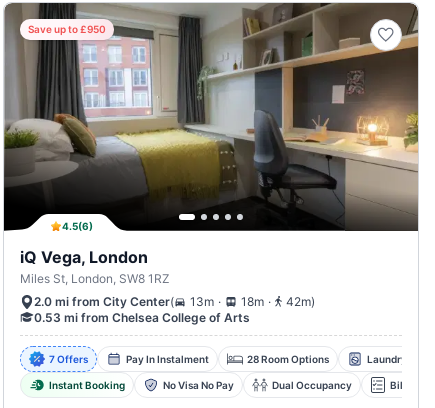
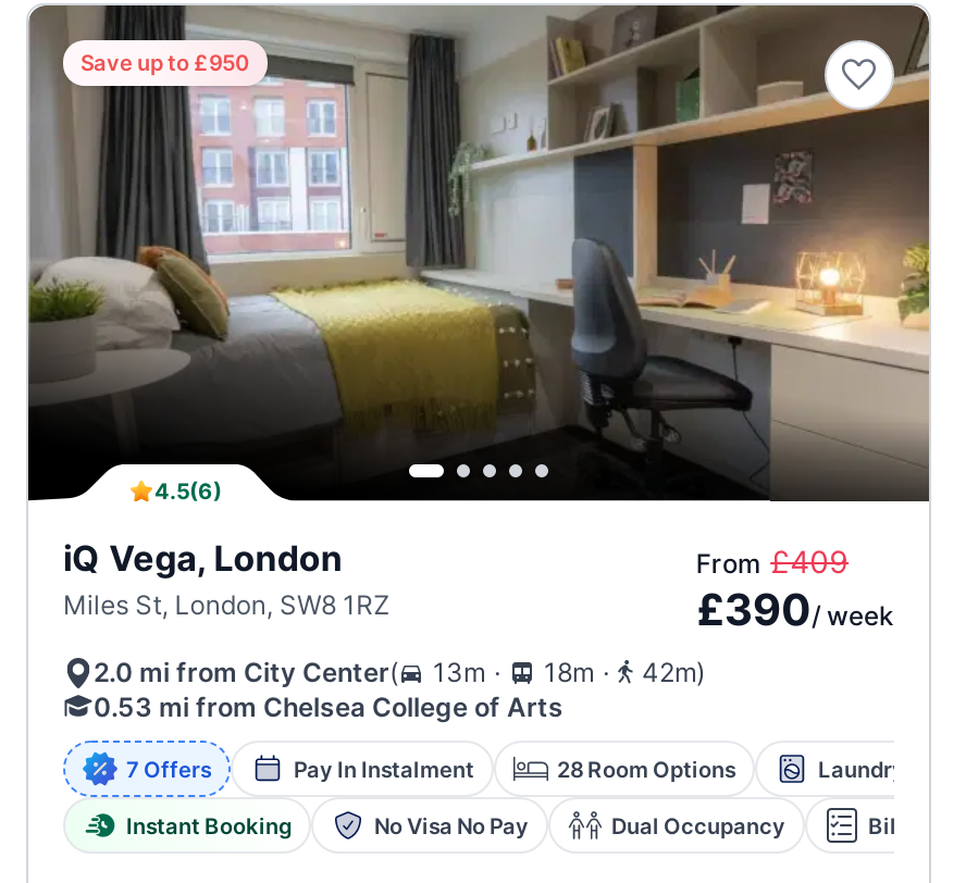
+ From £409
+ £390/week
